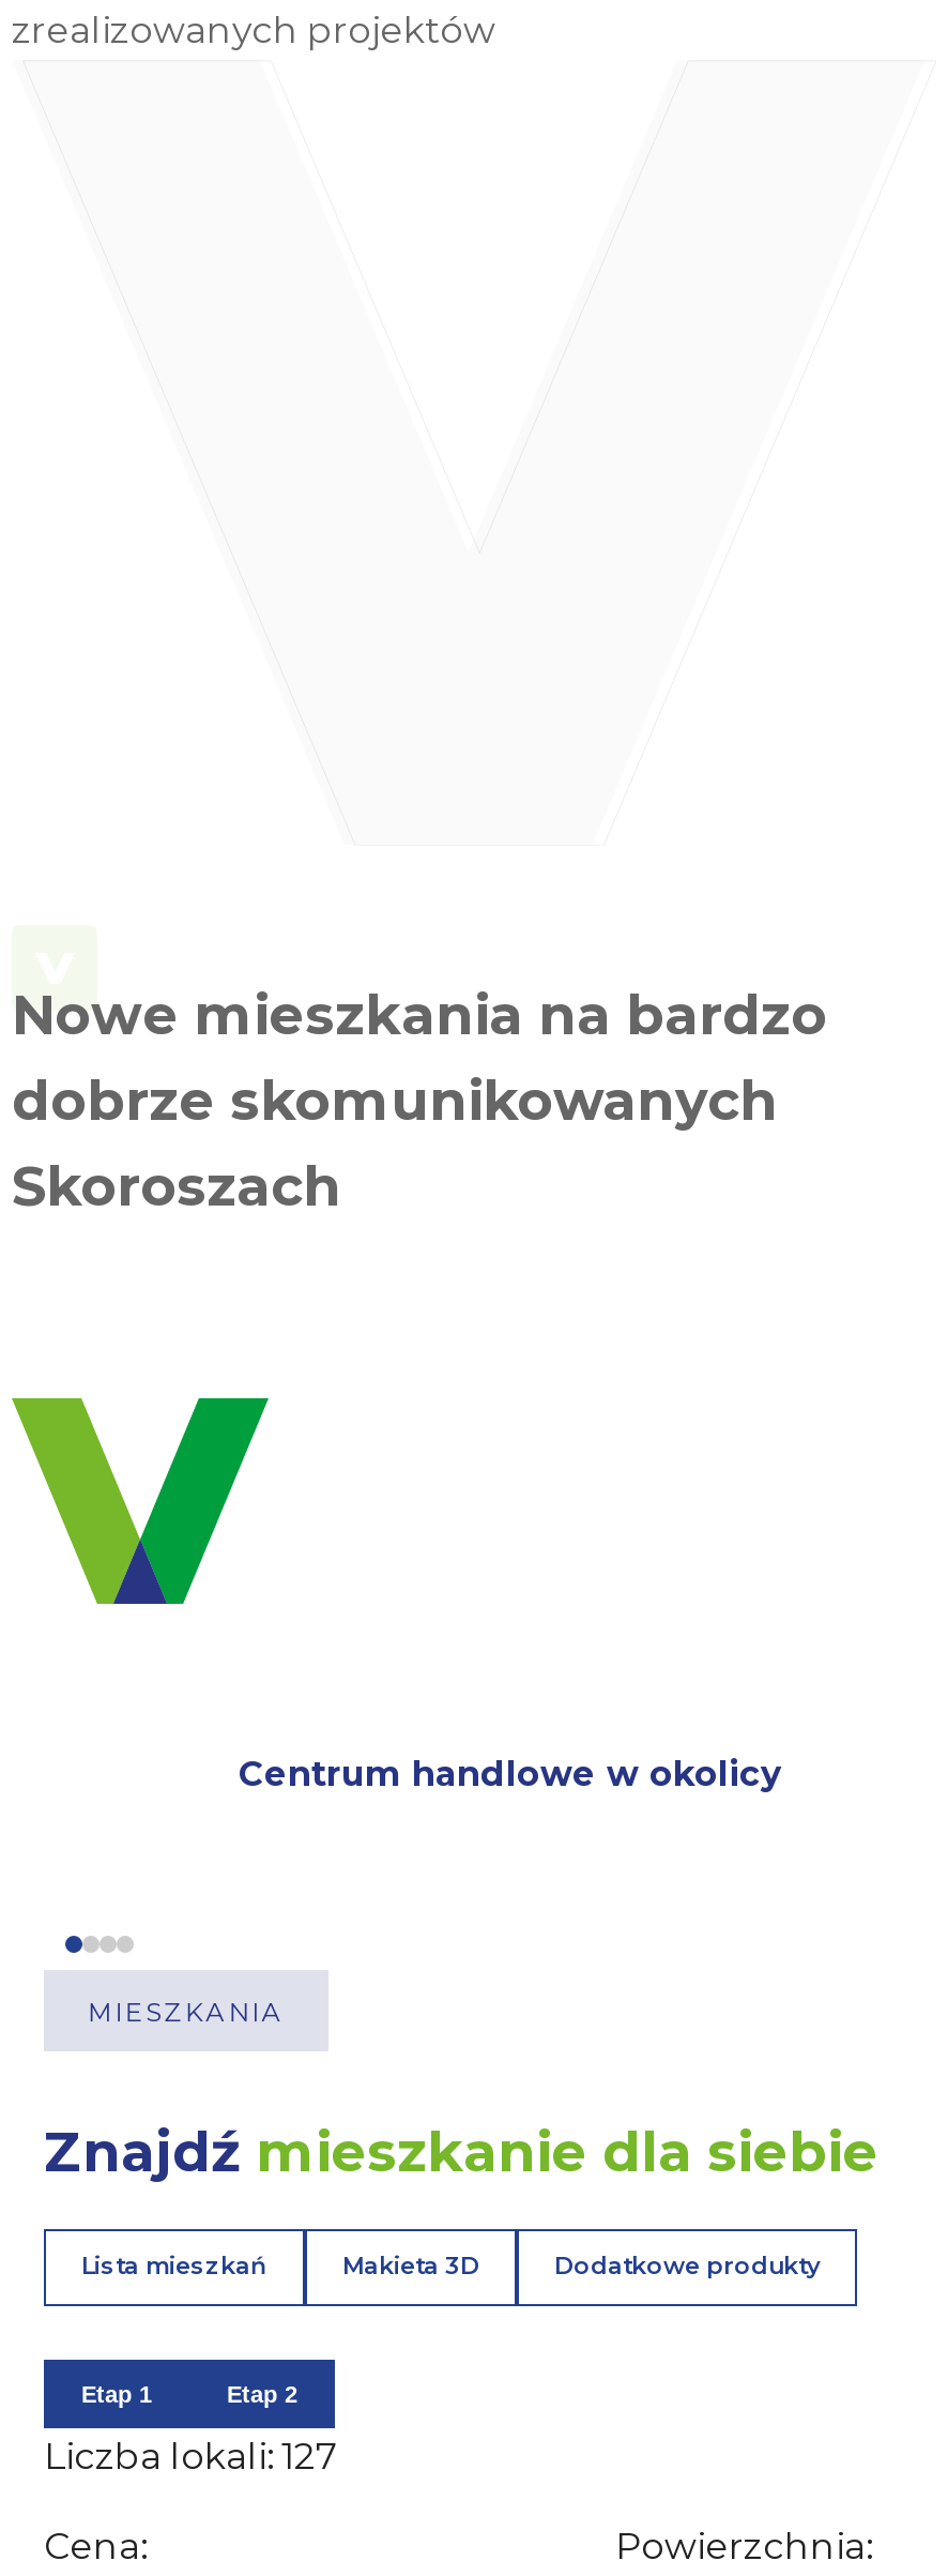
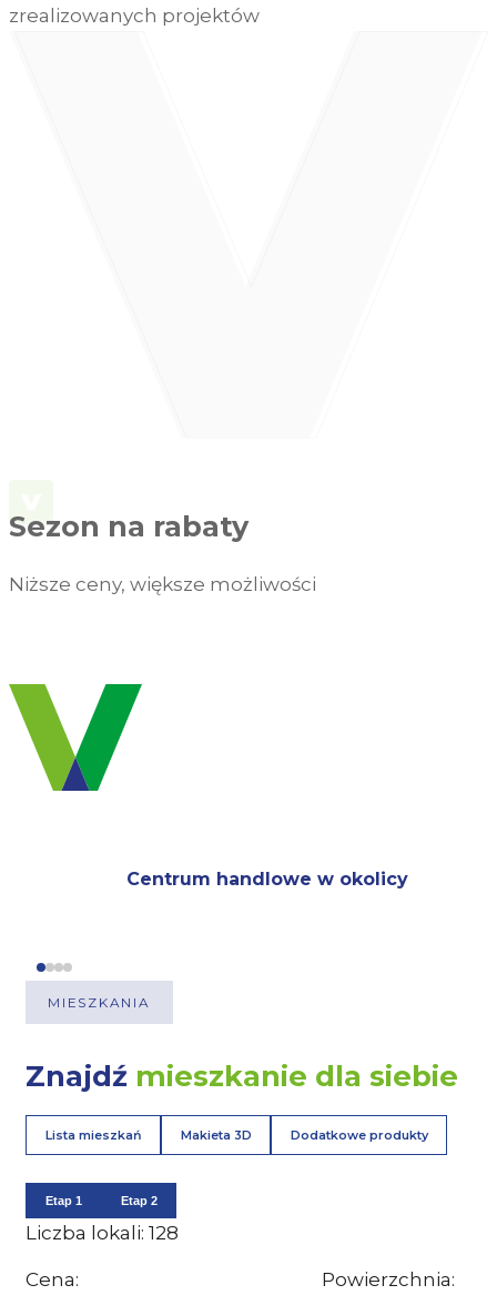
- Nowe mieszkania na bardzo
- dobrze skomunikowanych
- Skoroszach
+ Sezon na rabaty
+ Niższe ceny, większe możliwości

- Liczba lokali: 127
+ Liczba lokali: 128
